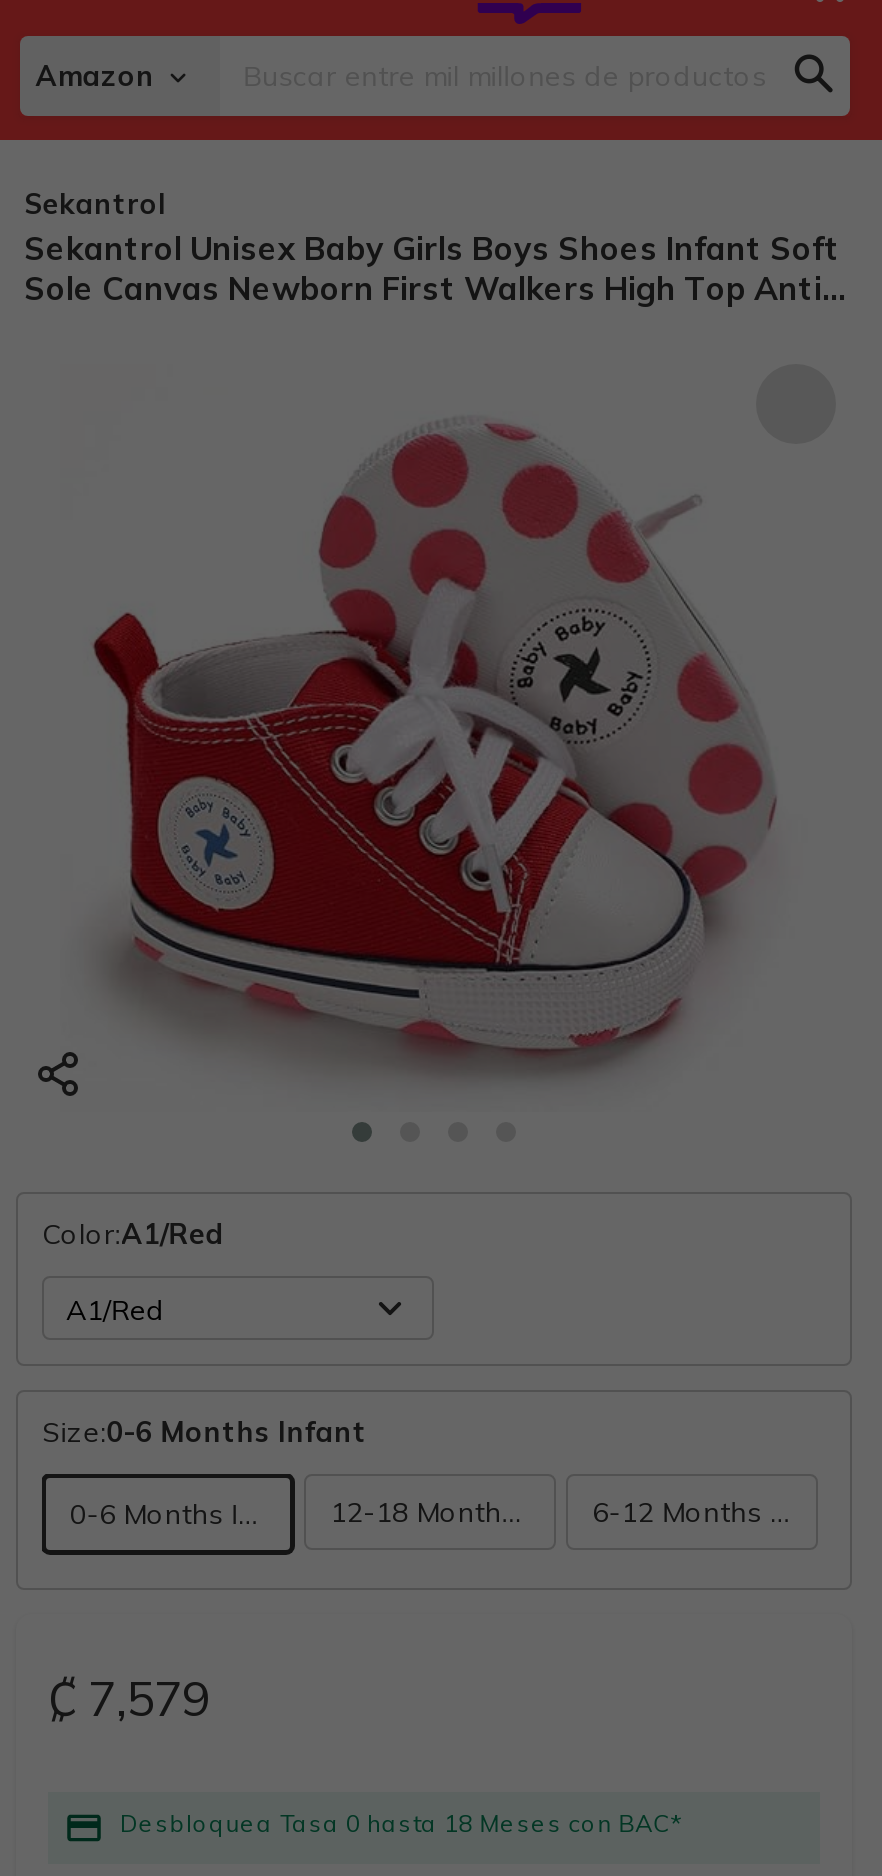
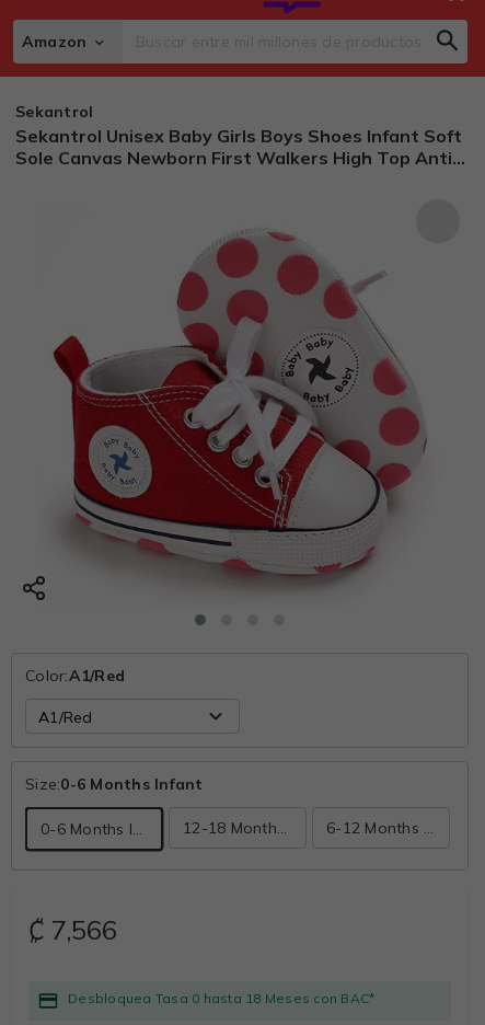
- ₡ 7,579
+ ₡ 7,566
